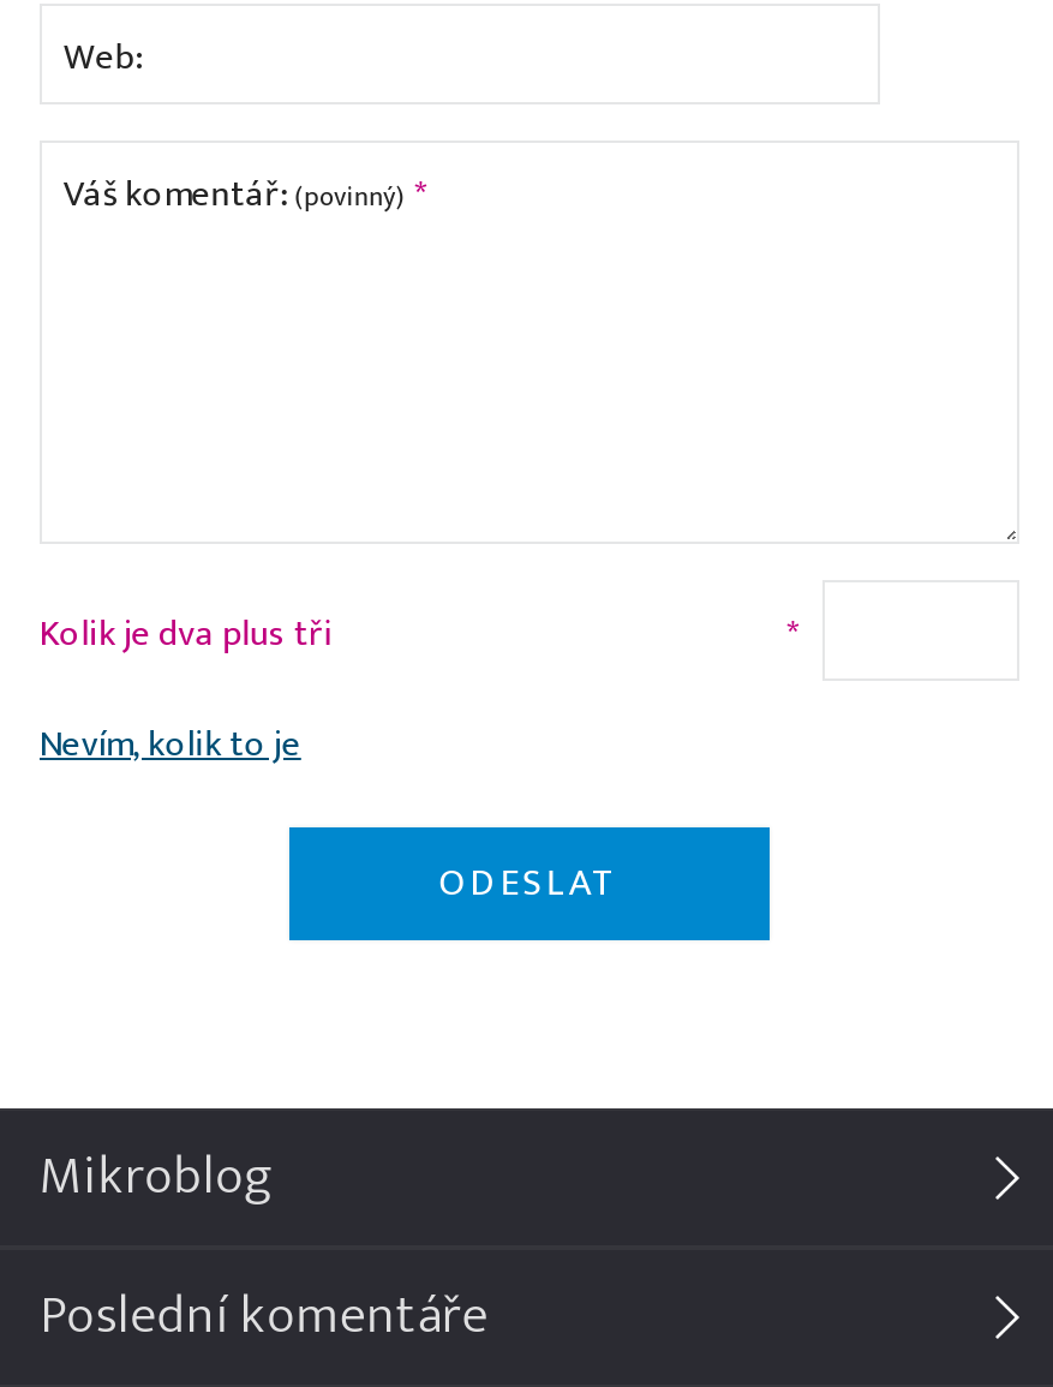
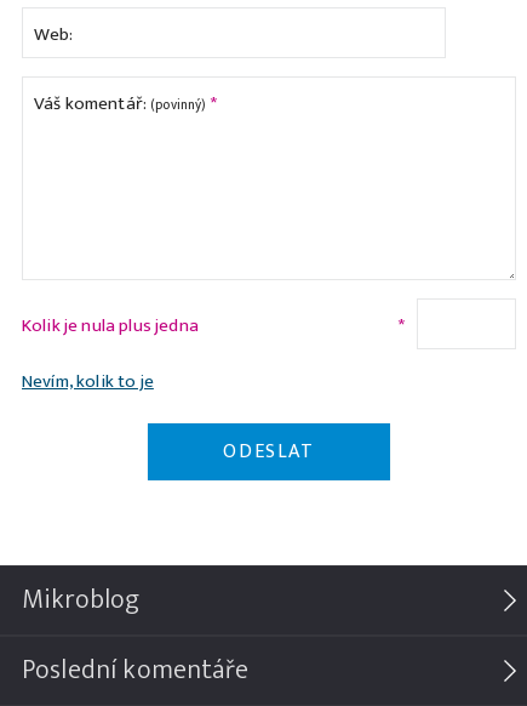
- Kolik je dva plus tři
+ Kolik je nula plus jedna
